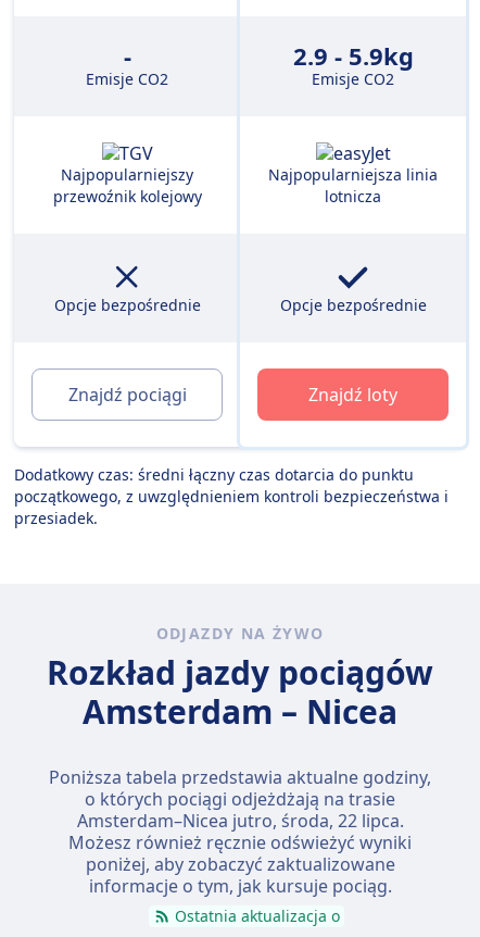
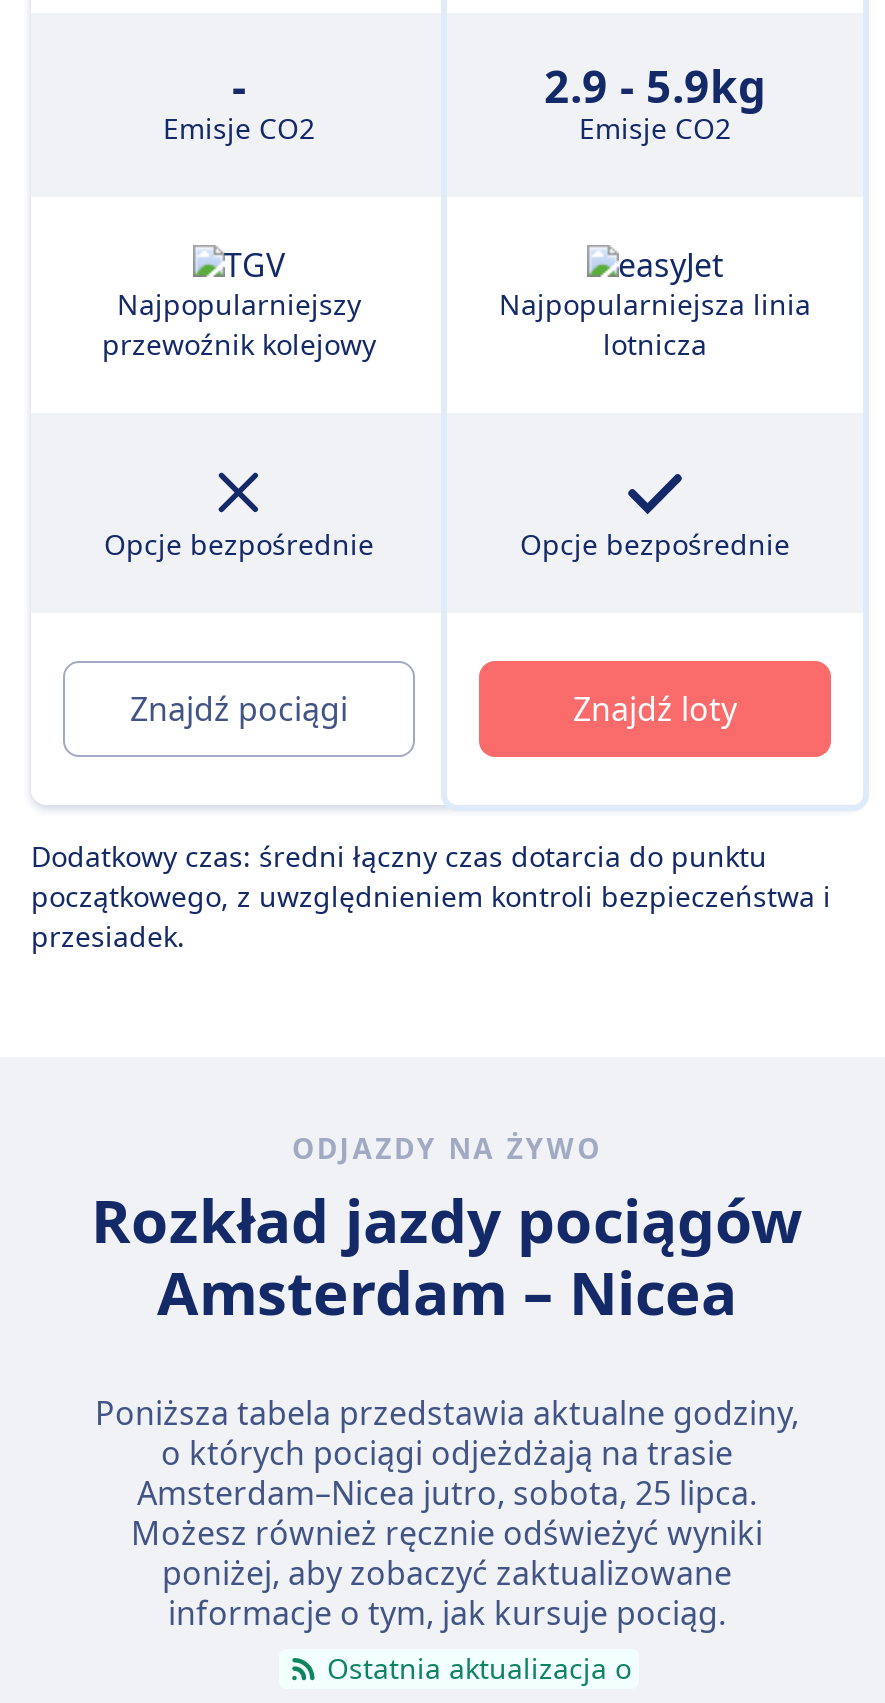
- Amsterdam–Nicea jutro, środa, 22 lipca.
+ Amsterdam–Nicea jutro, sobota, 25 lipca.
